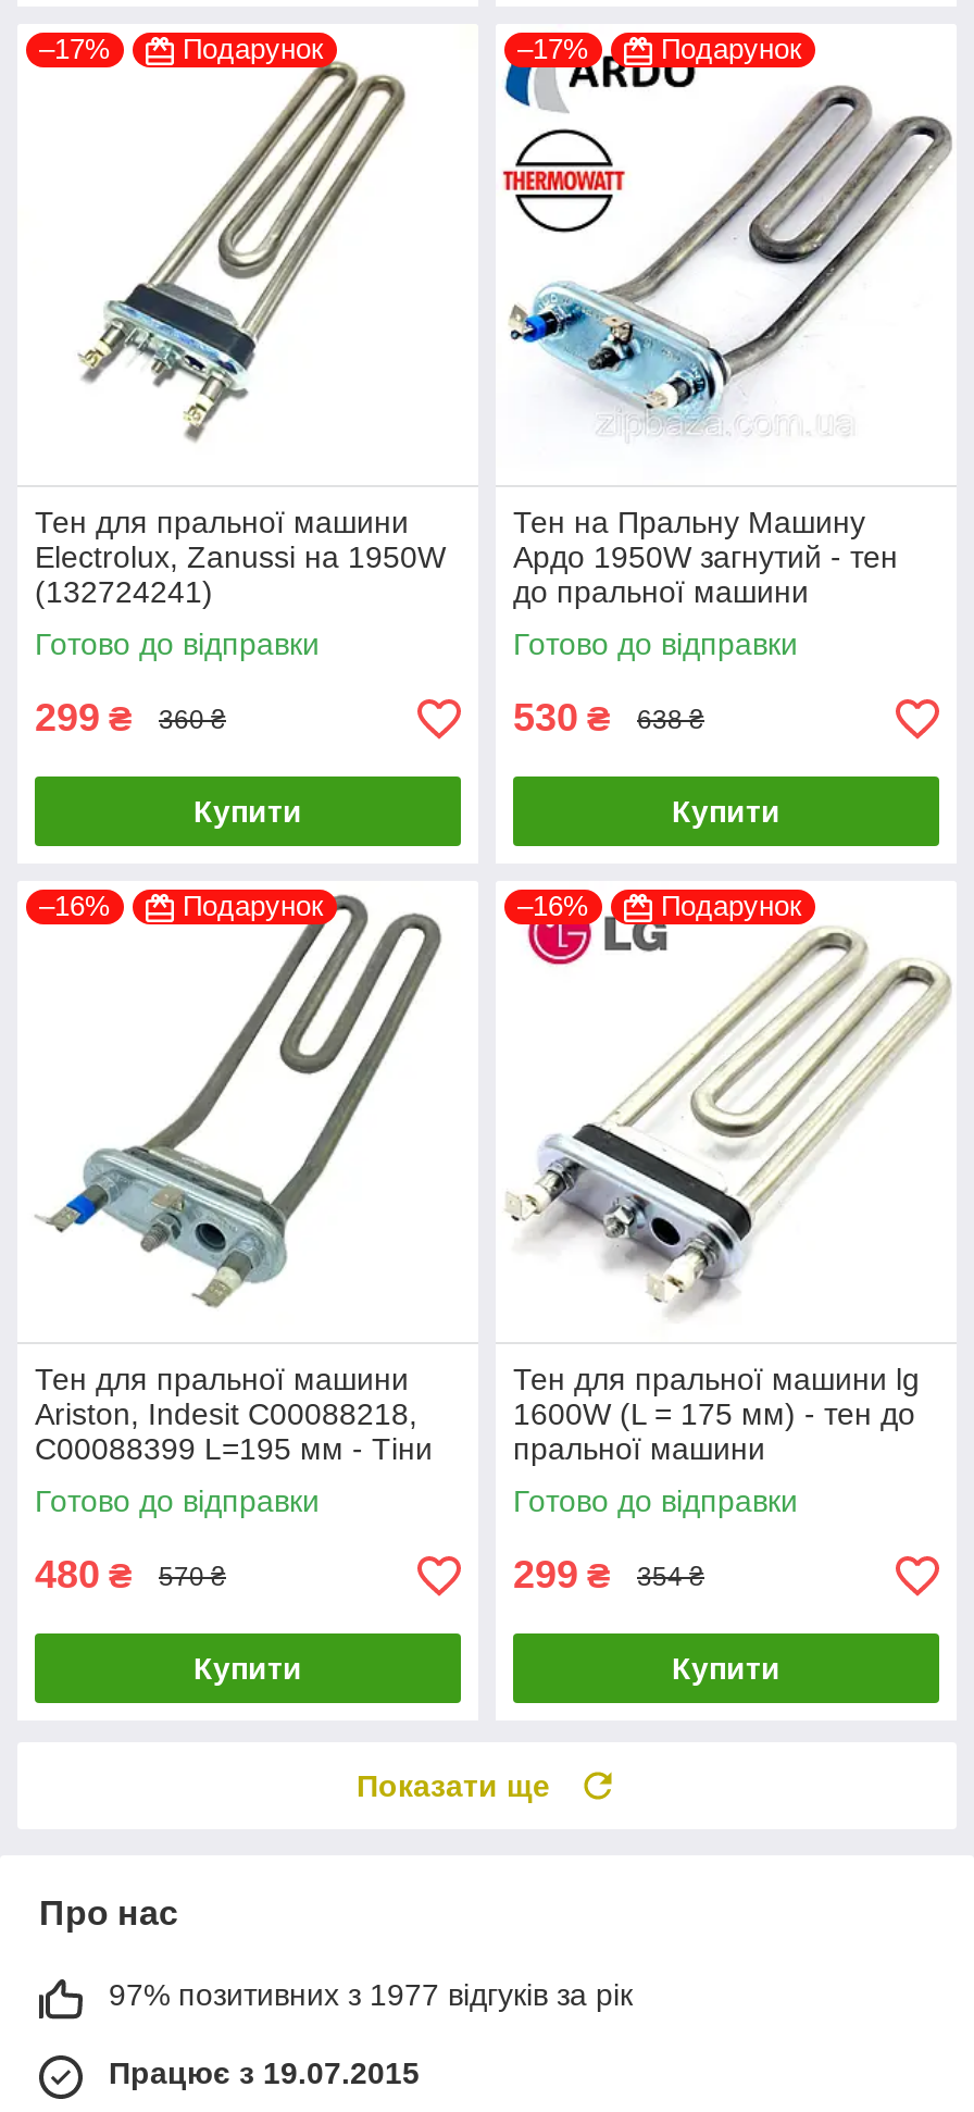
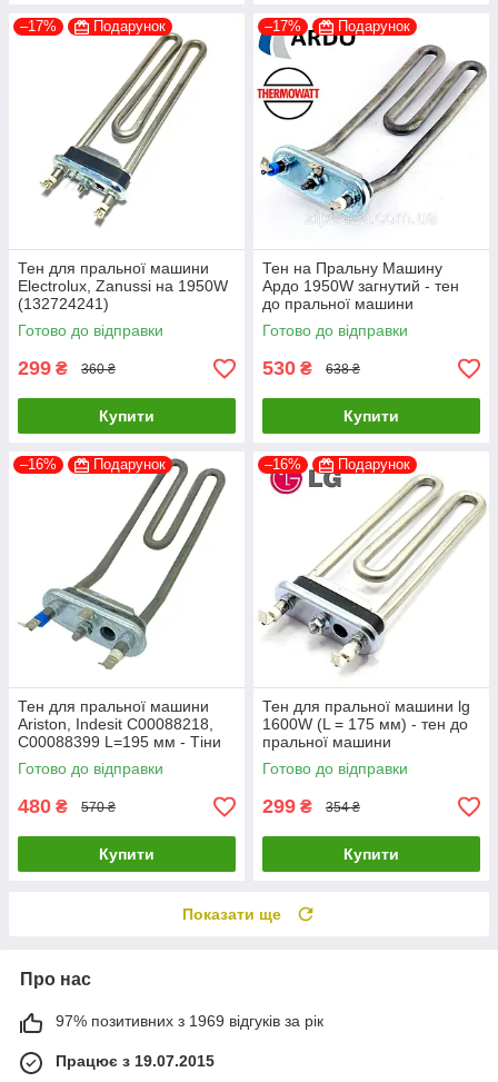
- 97% позитивних з 1977 відгуків за рік
+ 97% позитивних з 1969 відгуків за рік
